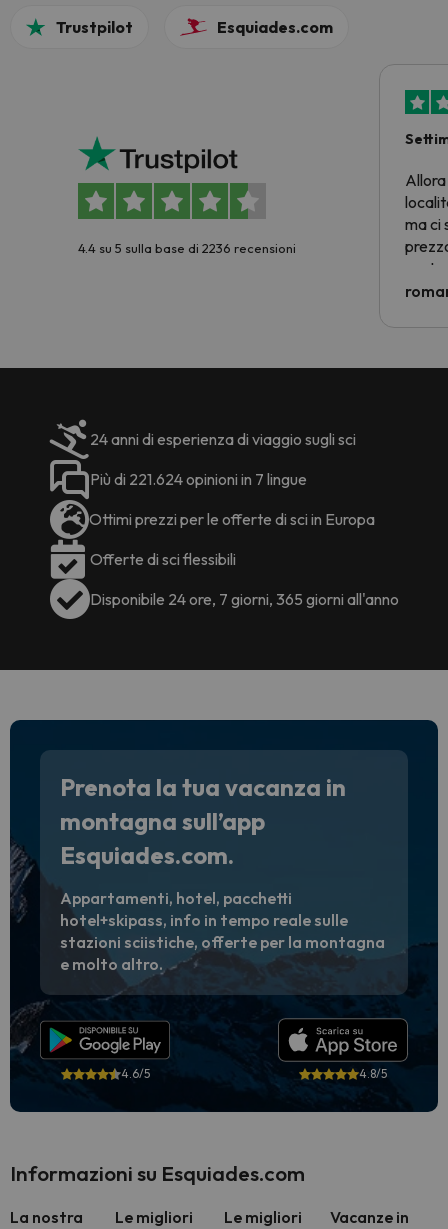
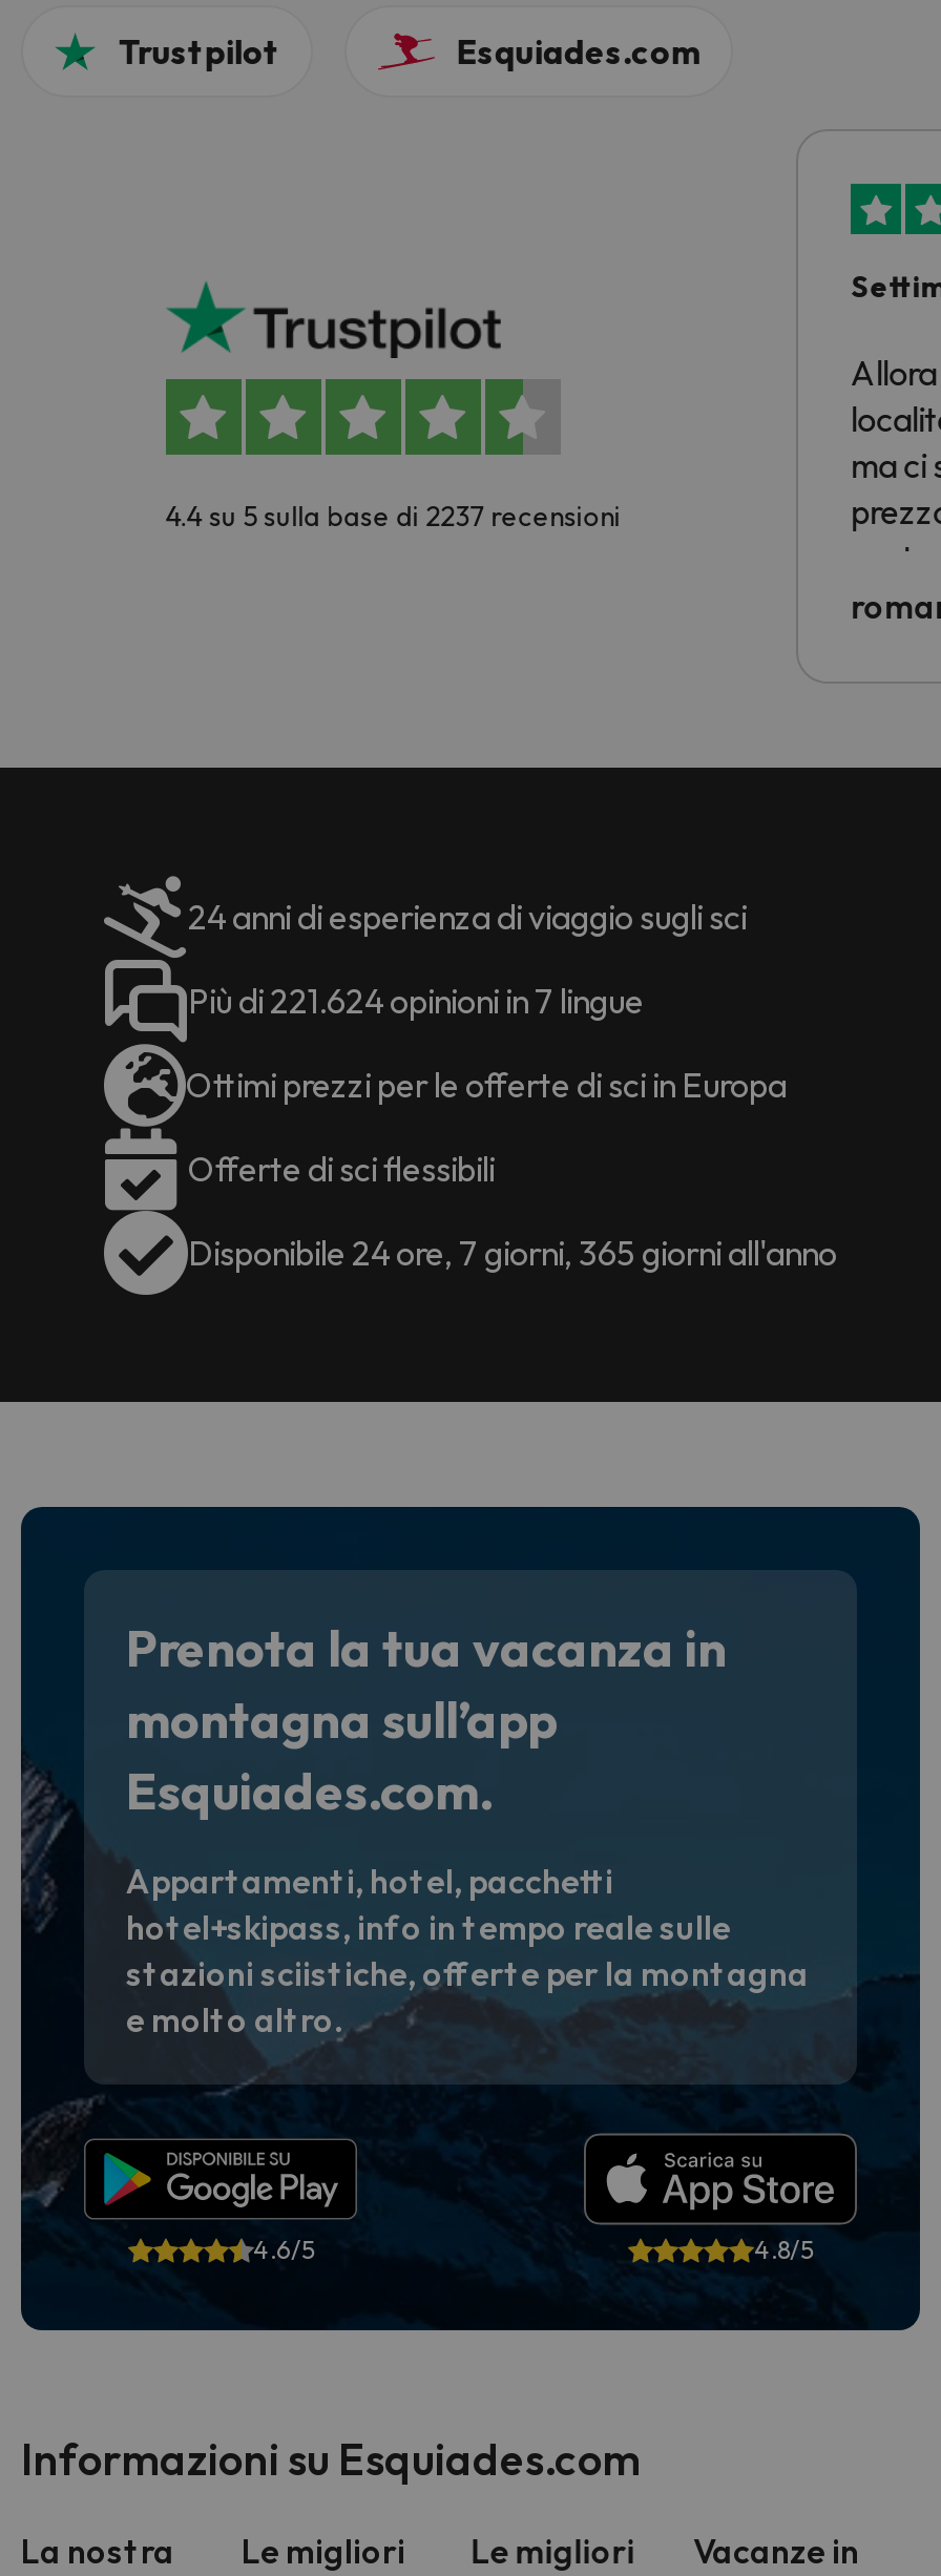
- 4.4 su 5 sulla base di 2236 recensioni
+ 4.4 su 5 sulla base di 2237 recensioni
